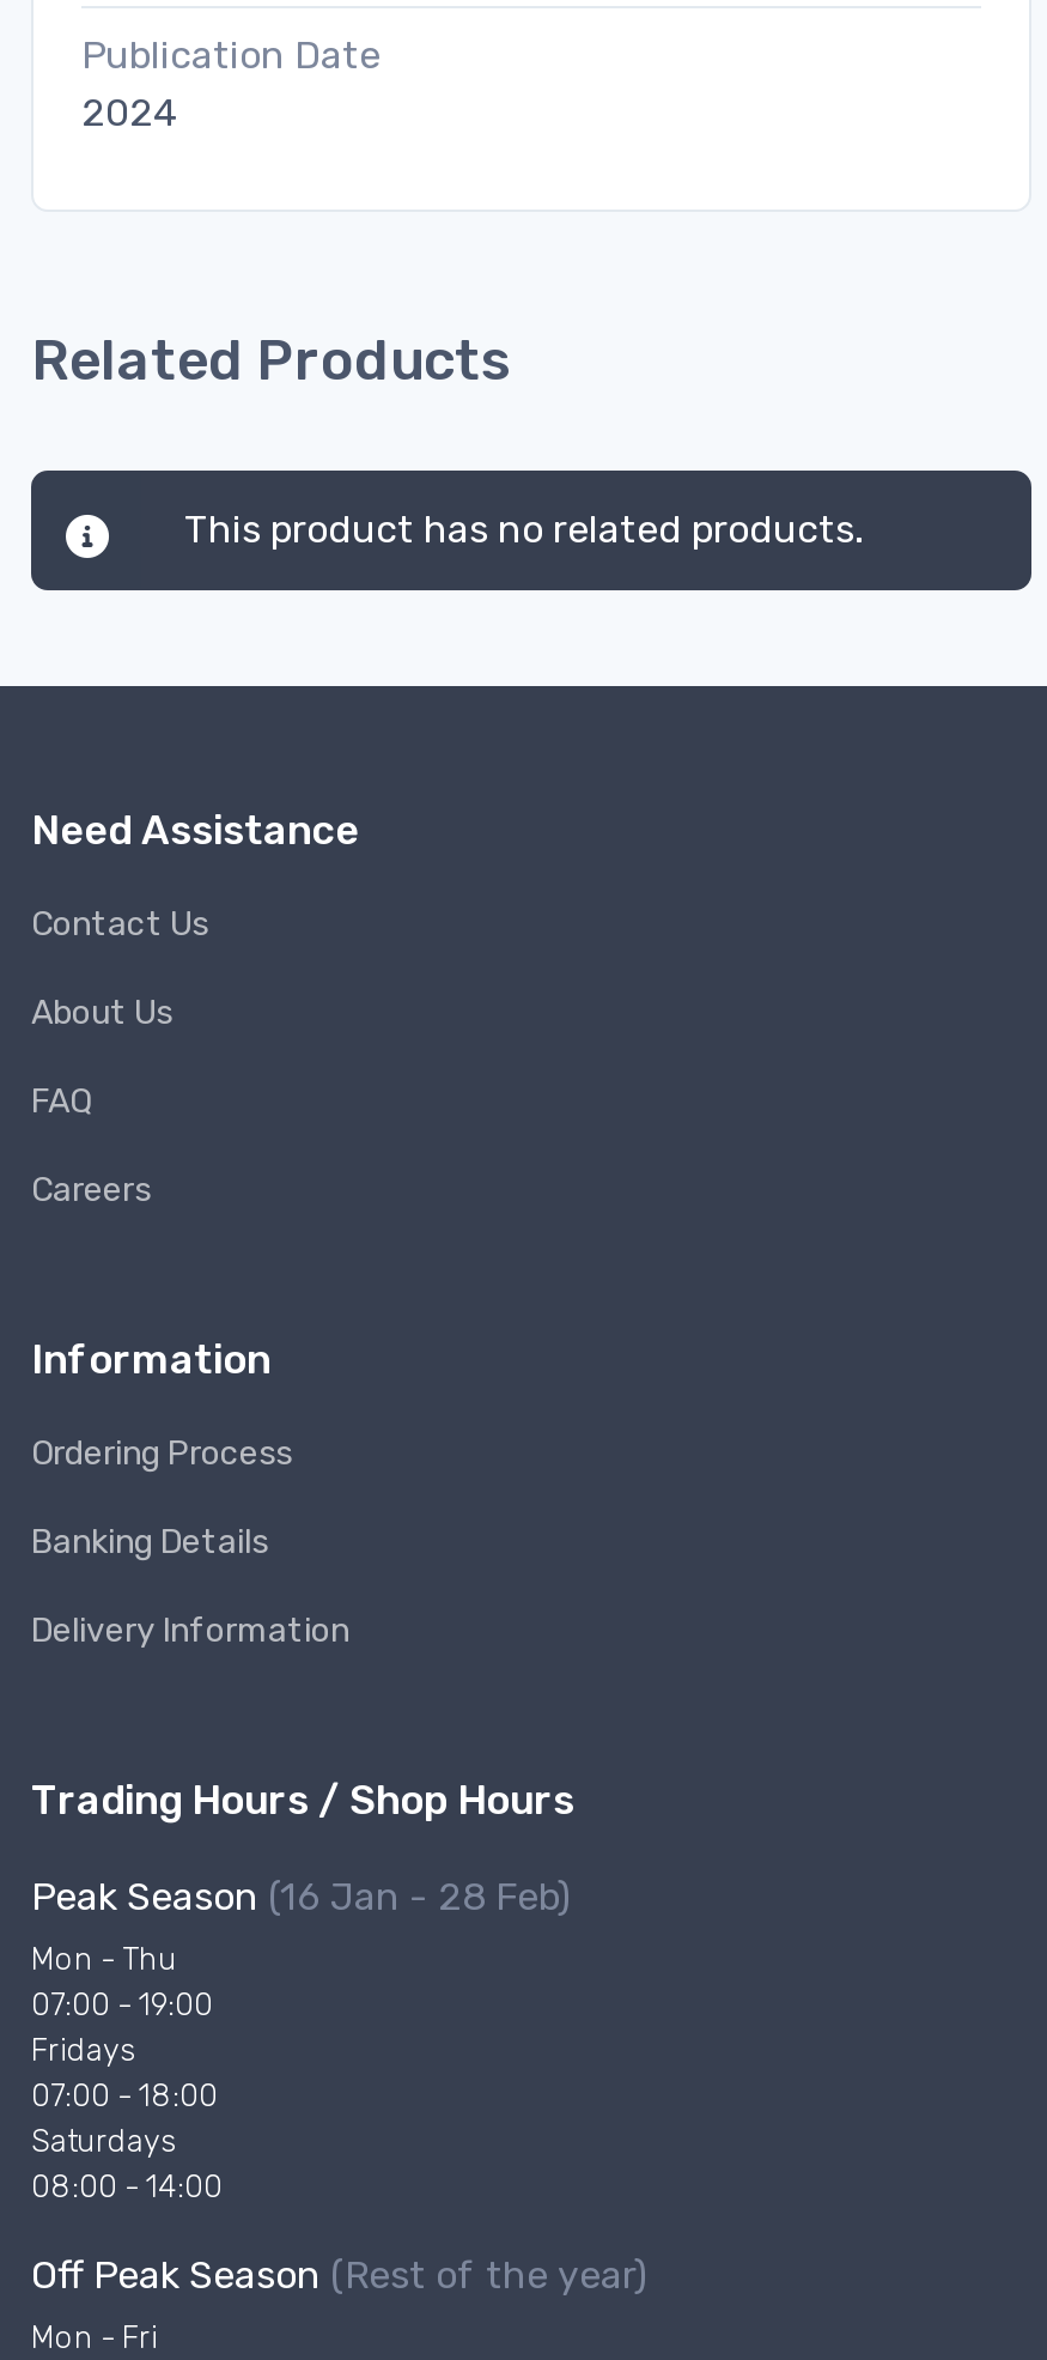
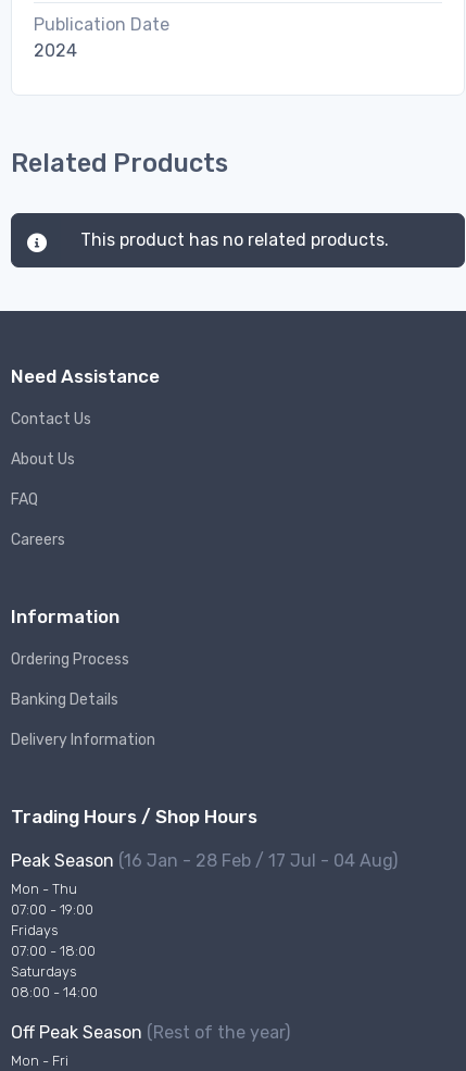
- Peak Season (16 Jan - 28 Feb)
+ Peak Season (16 Jan - 28 Feb / 17 Jul - 04 Aug)
